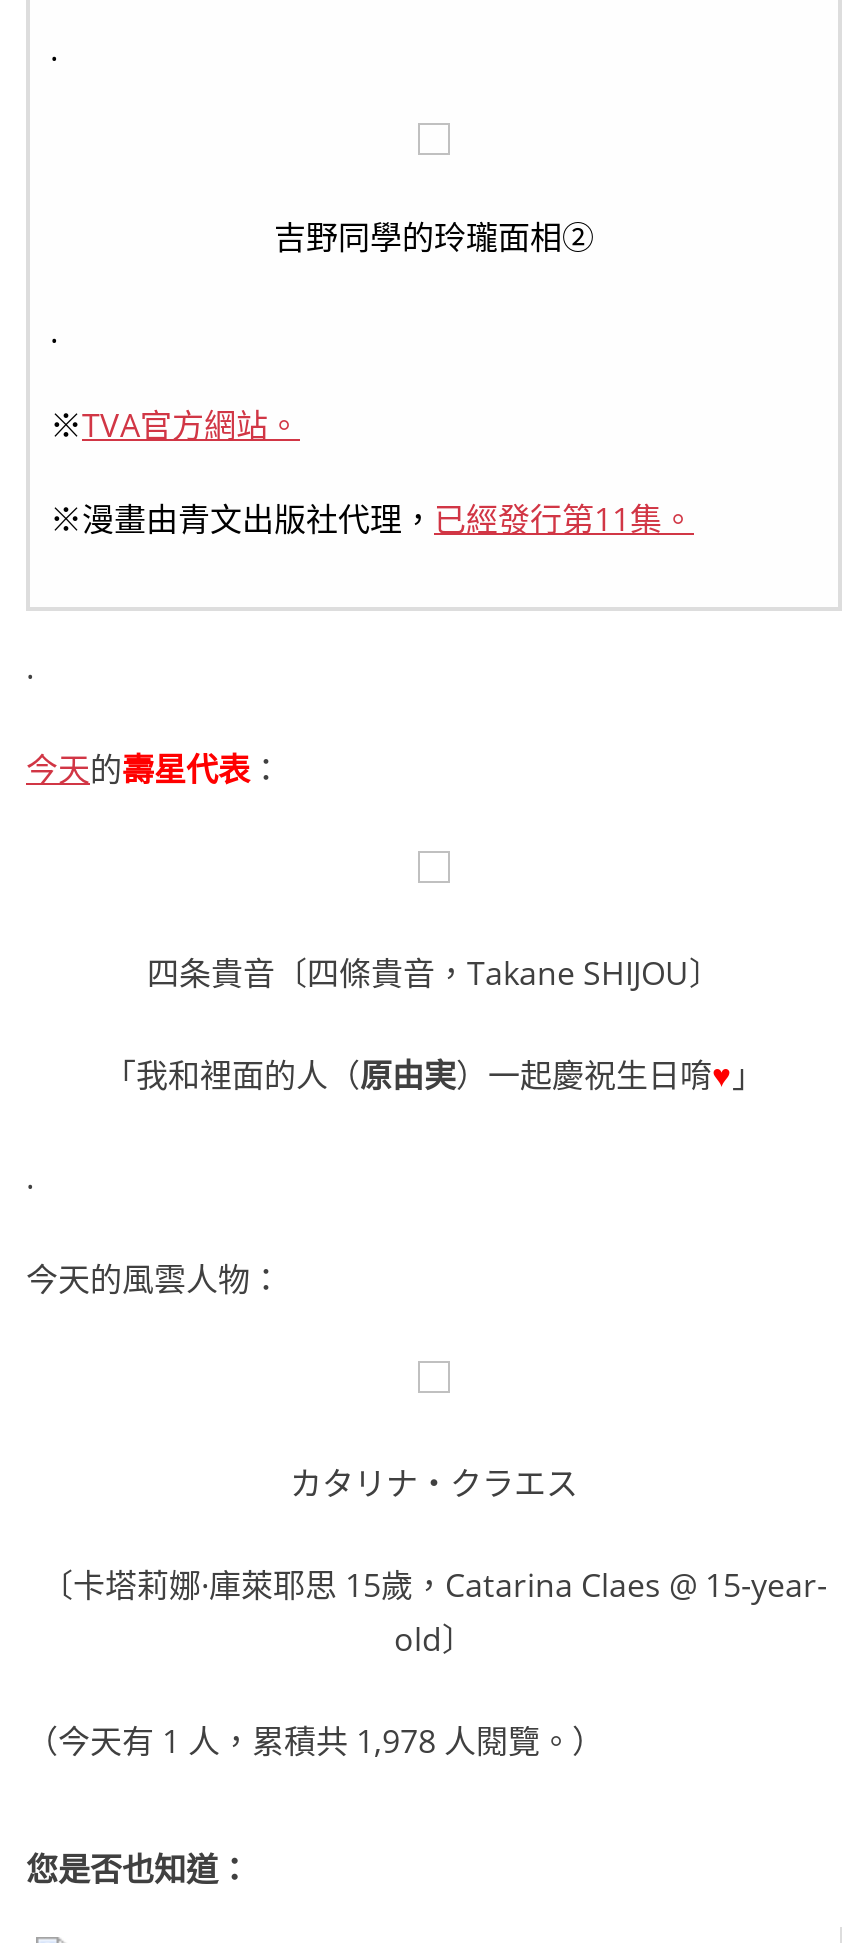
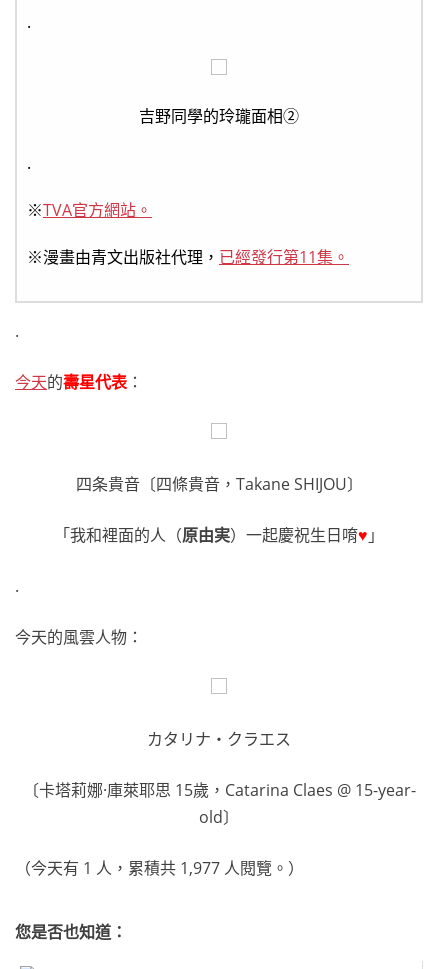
- （今天有 1 人，累積共 1,978 人閱覽。）
+ （今天有 1 人，累積共 1,977 人閱覽。）
